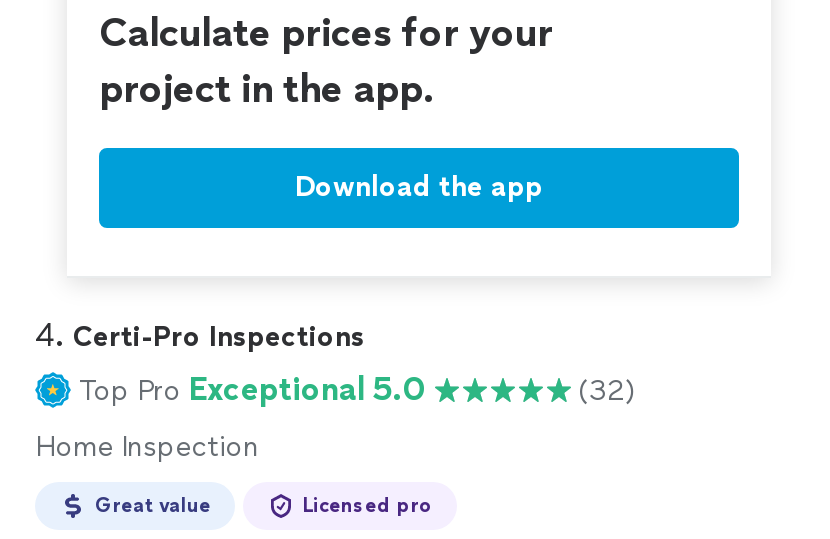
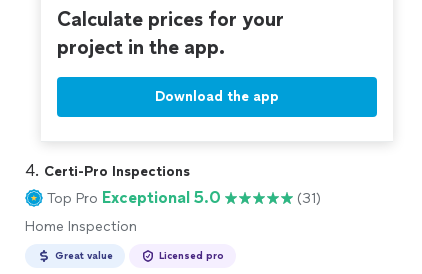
- (32)
+ (31)
